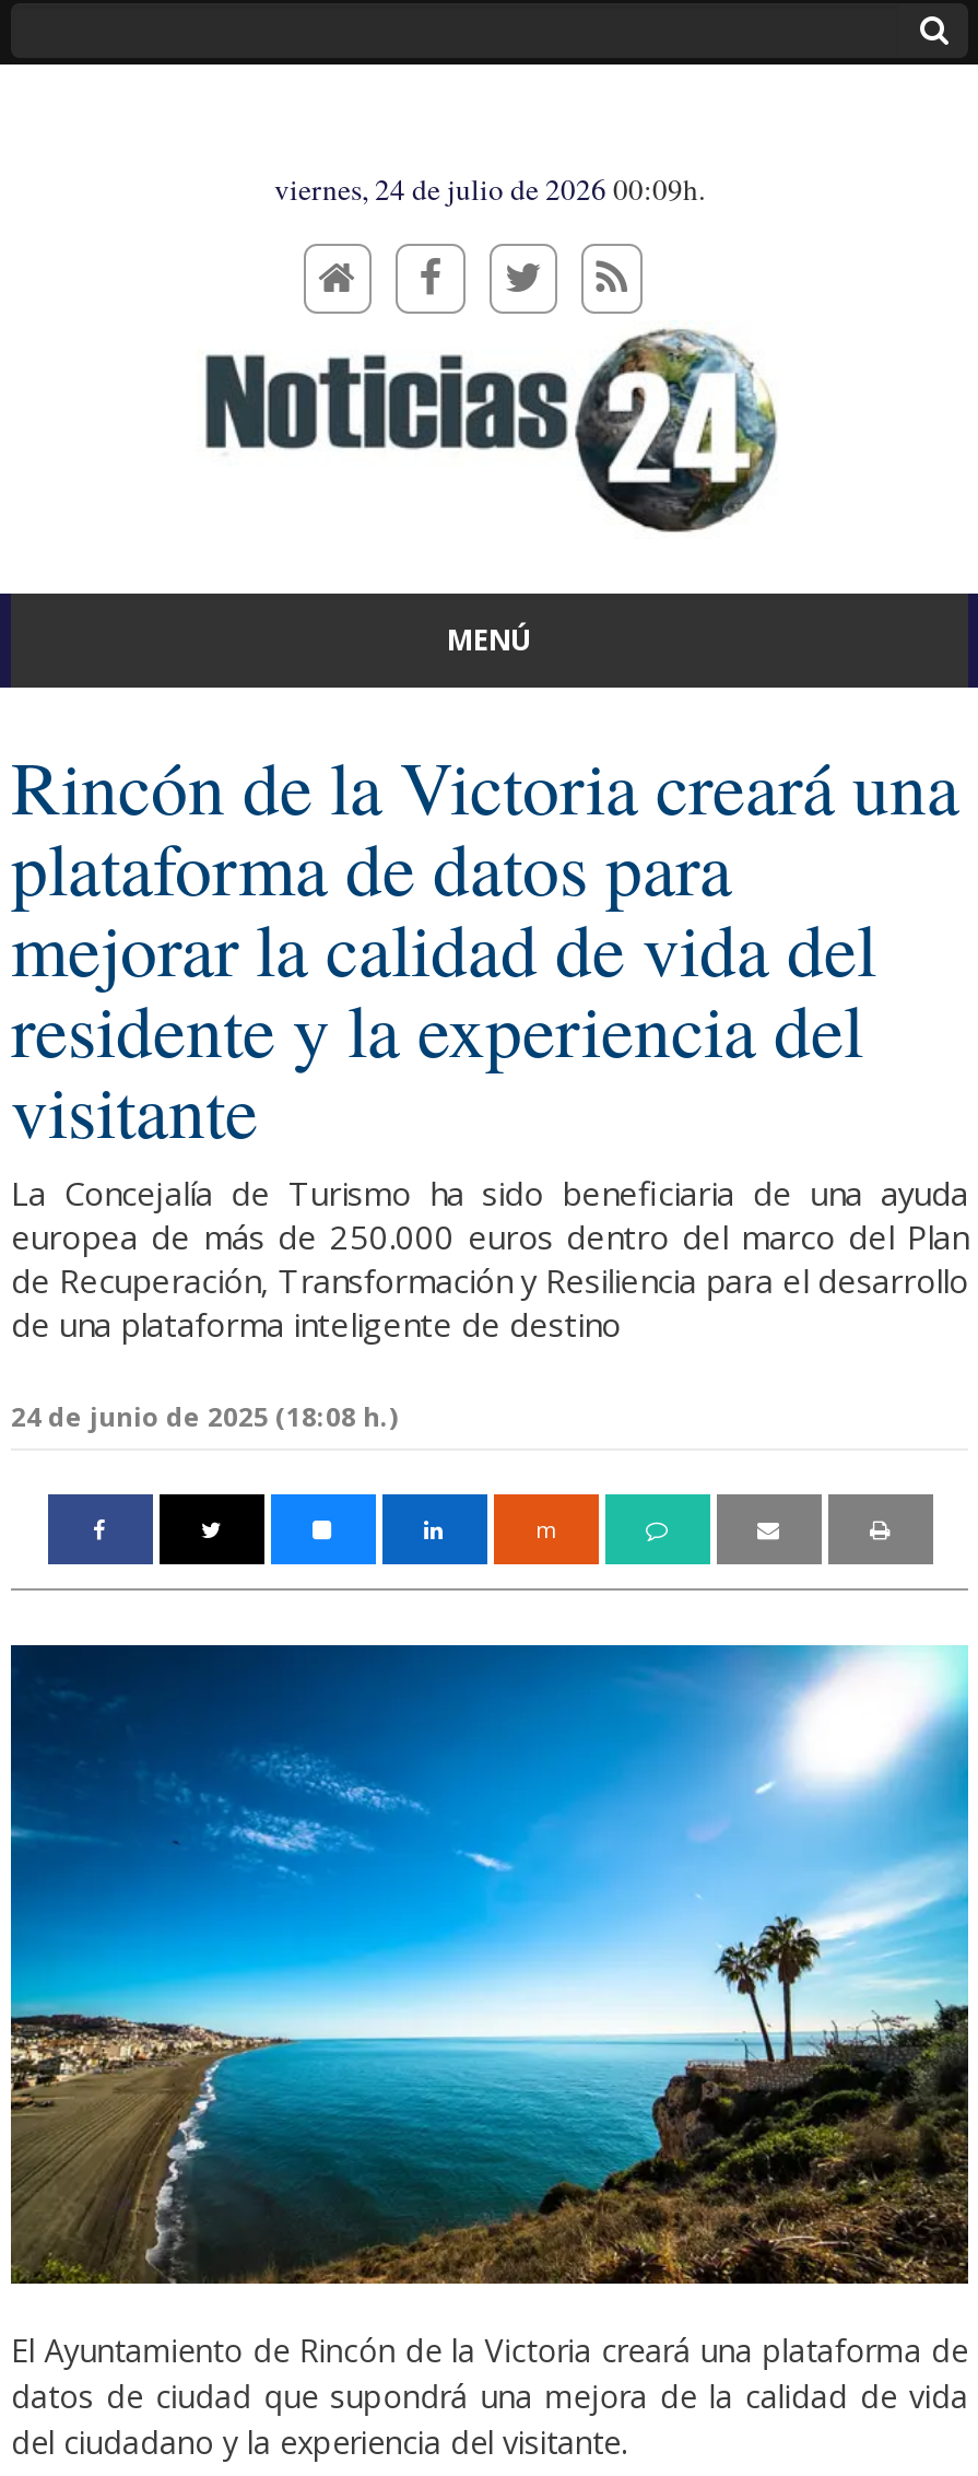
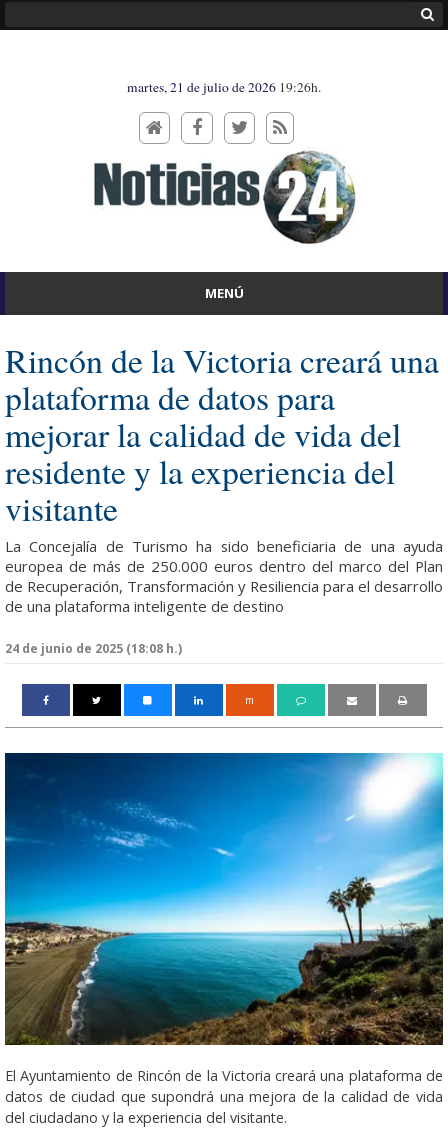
- viernes, 24 de julio de 2026 00:09h.
+ martes, 21 de julio de 2026 19:26h.
